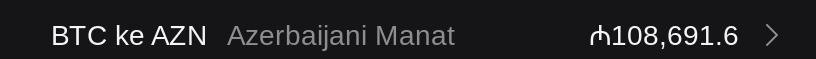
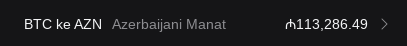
- ₼108,691.6
+ ₼113,286.49
